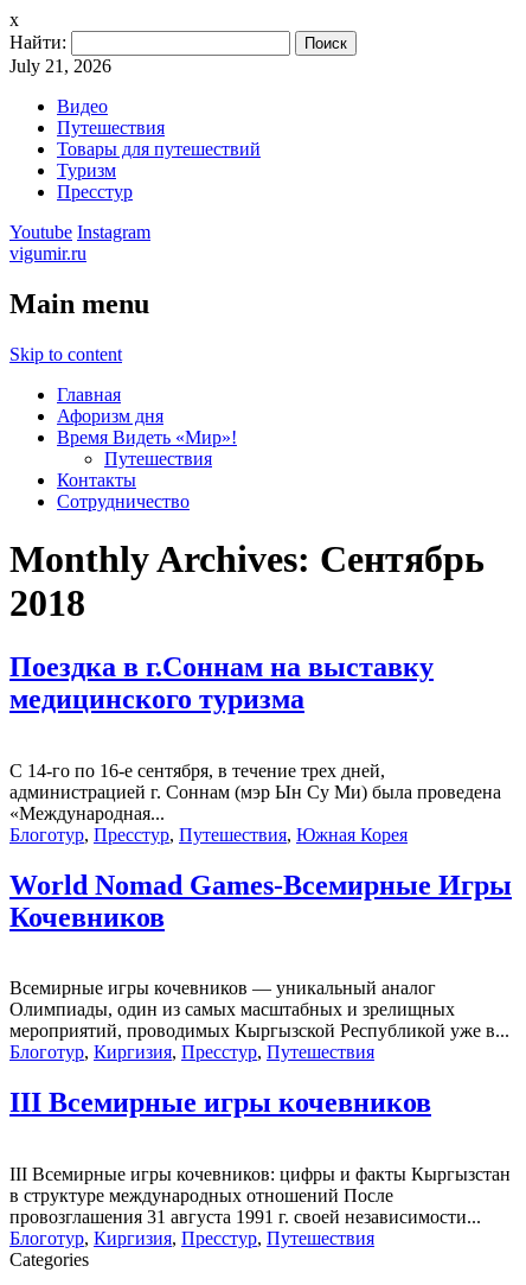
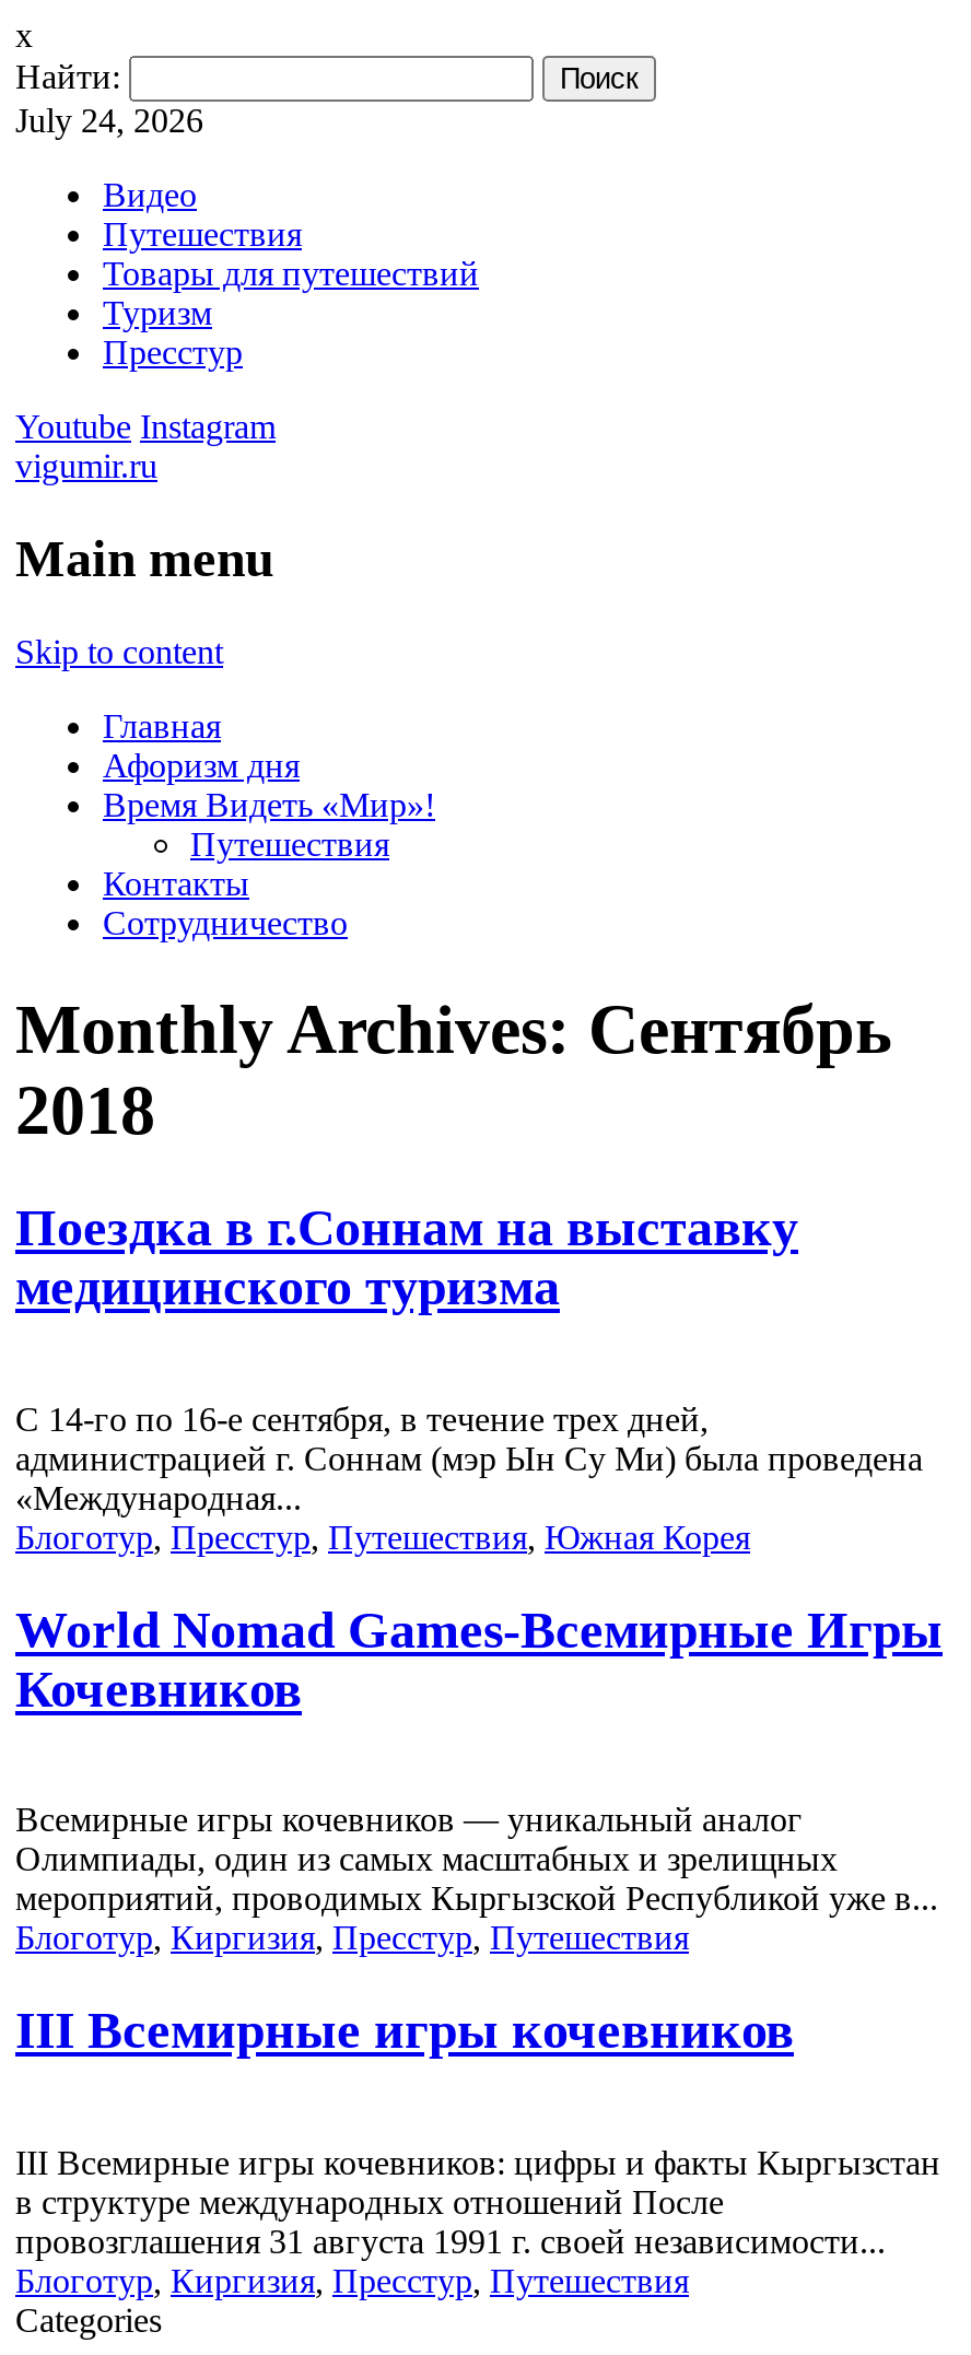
- July 21, 2026
+ July 24, 2026
